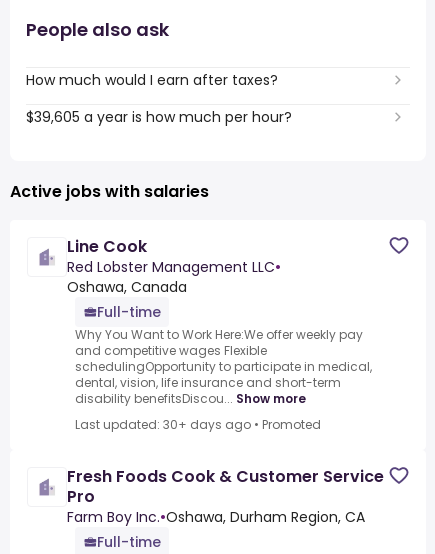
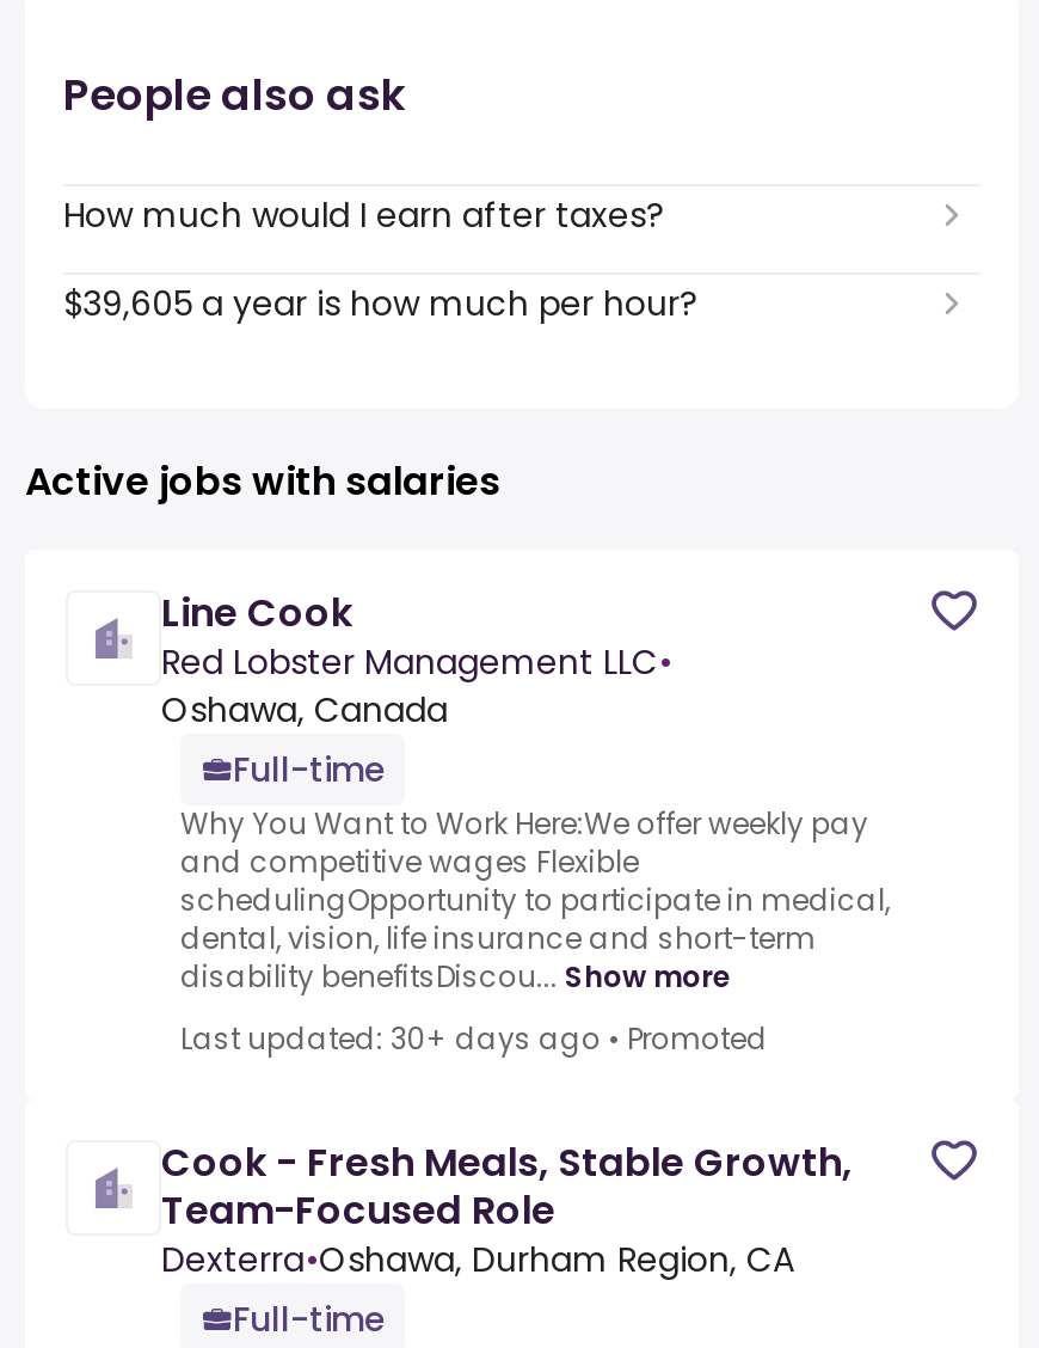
- Fresh Foods Cook & Customer Service
- Pro
- Farm Boy Inc.•Oshawa, Durham Region, CA
+ Cook - Fresh Meals, Stable Growth,
+ Team-Focused Role
+ Dexterra•Oshawa, Durham Region, CA
